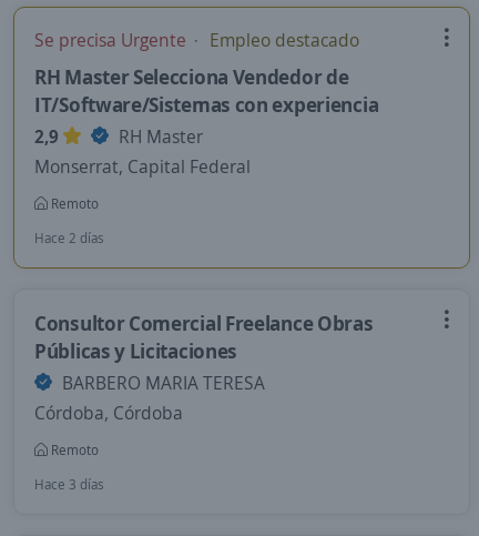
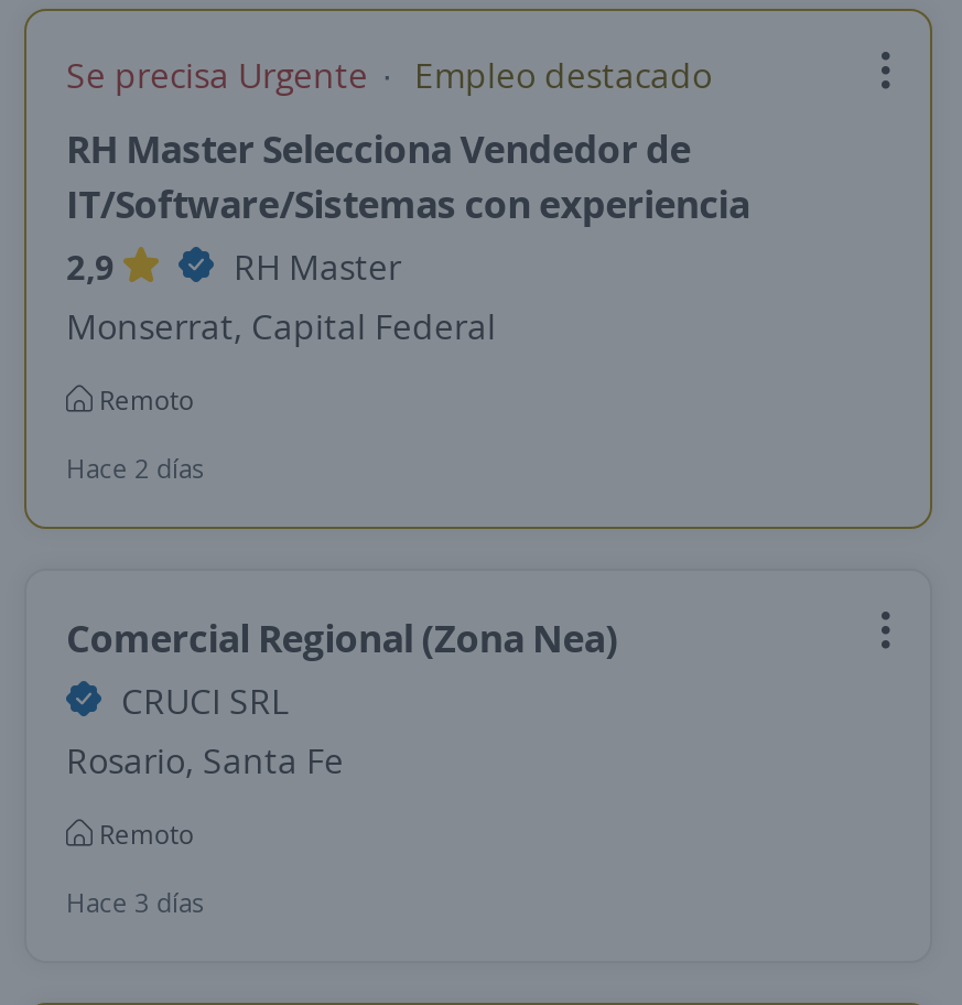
- Consultor Comercial Freelance Obras
- Públicas y Licitaciones
- BARBERO MARIA TERESA
- Córdoba, Córdoba
+ Comercial Regional (Zona Nea)
+ CRUCI SRL
+ Rosario, Santa Fe
